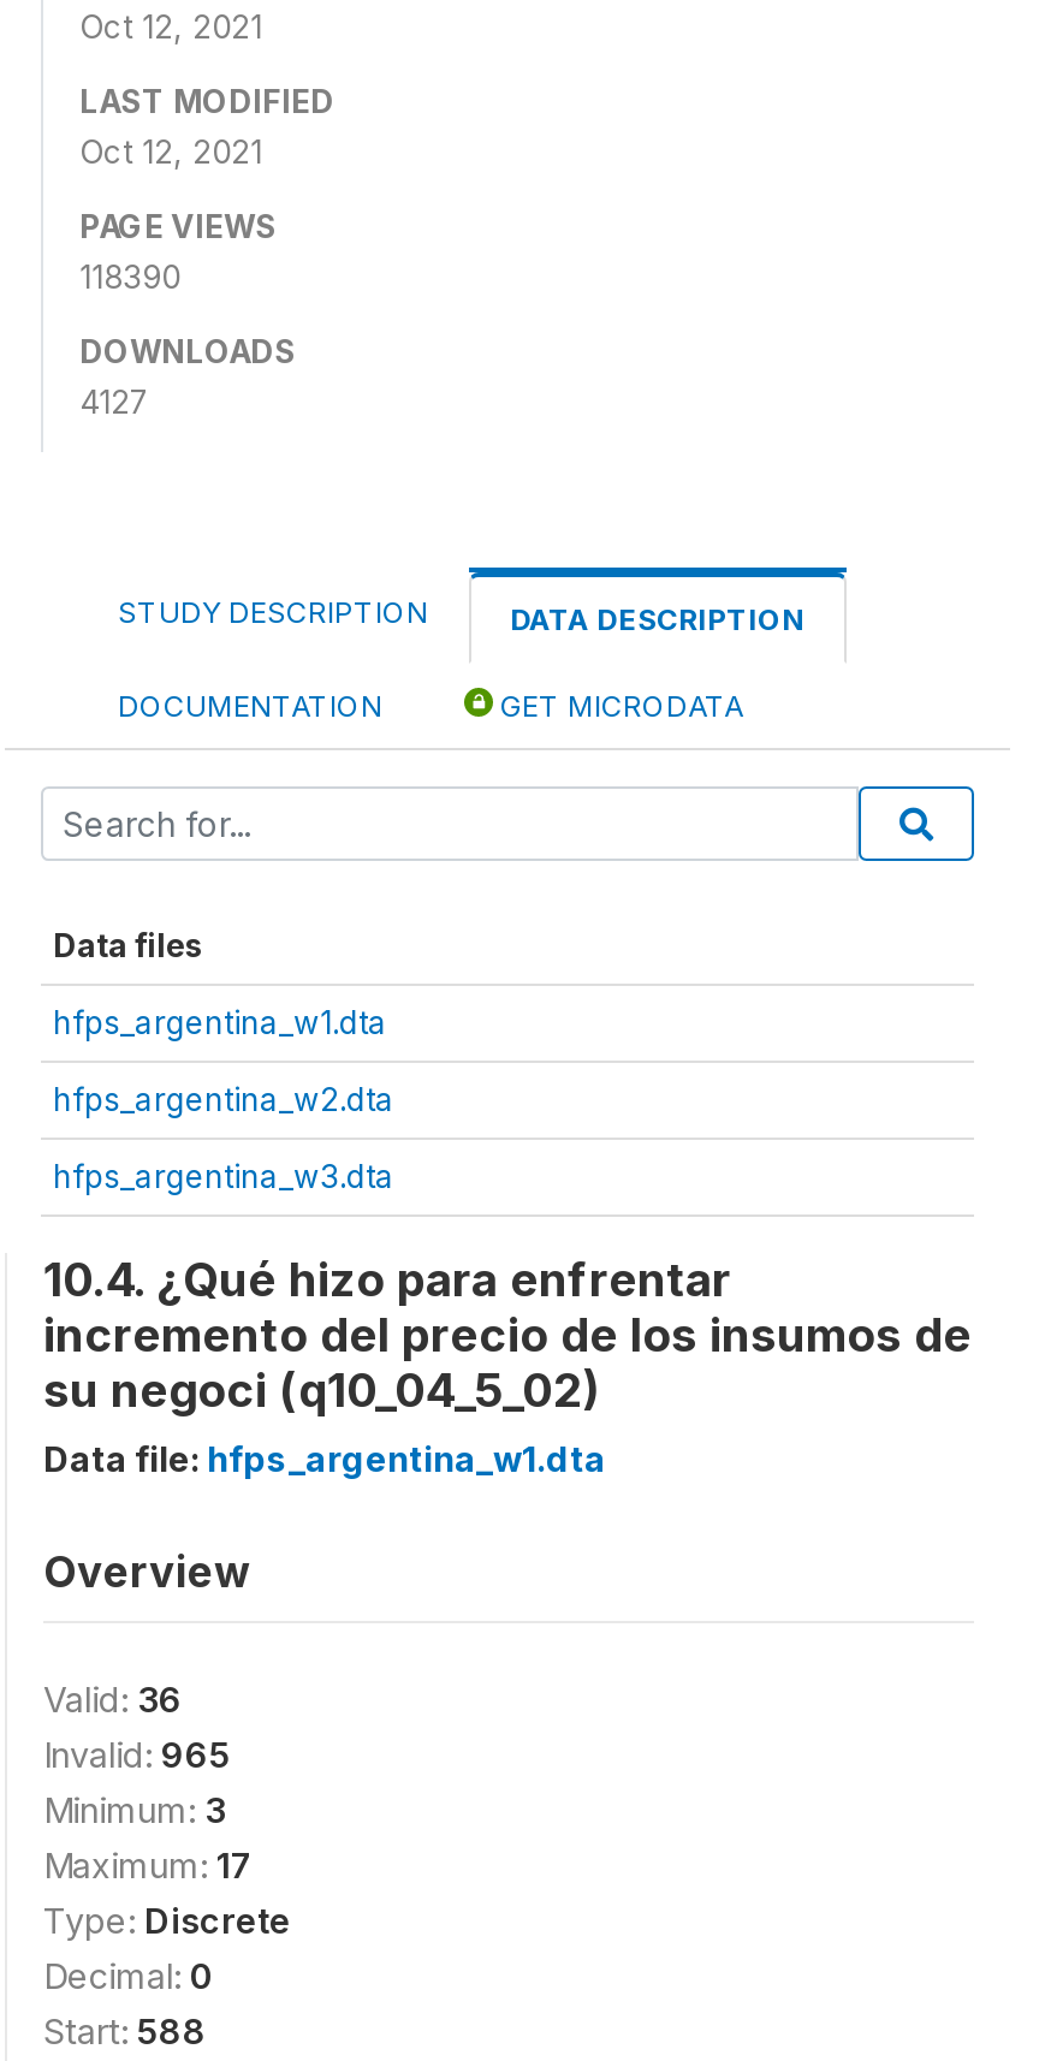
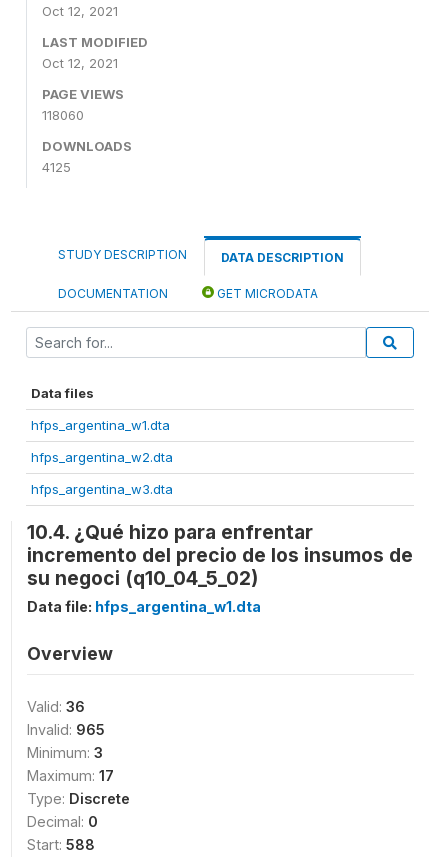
- 118390
+ 118060

- 4127
+ 4125
